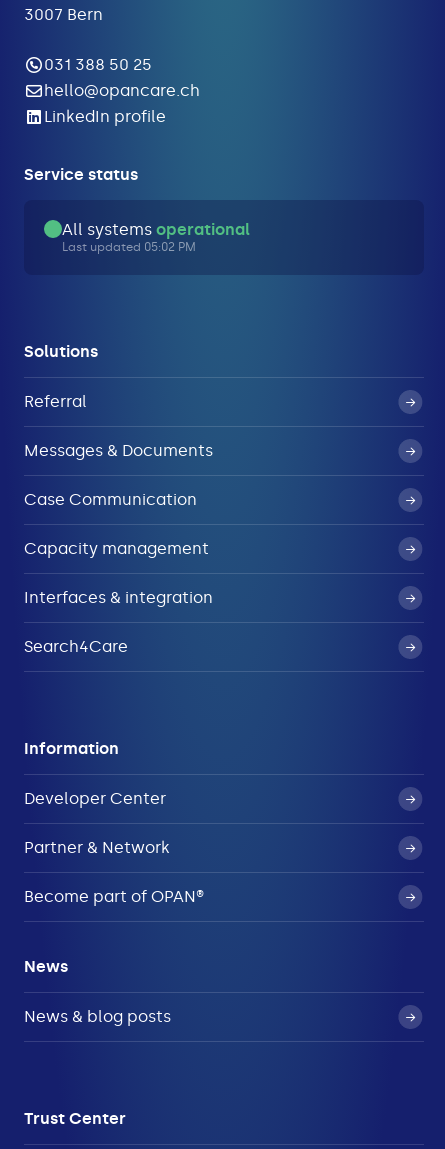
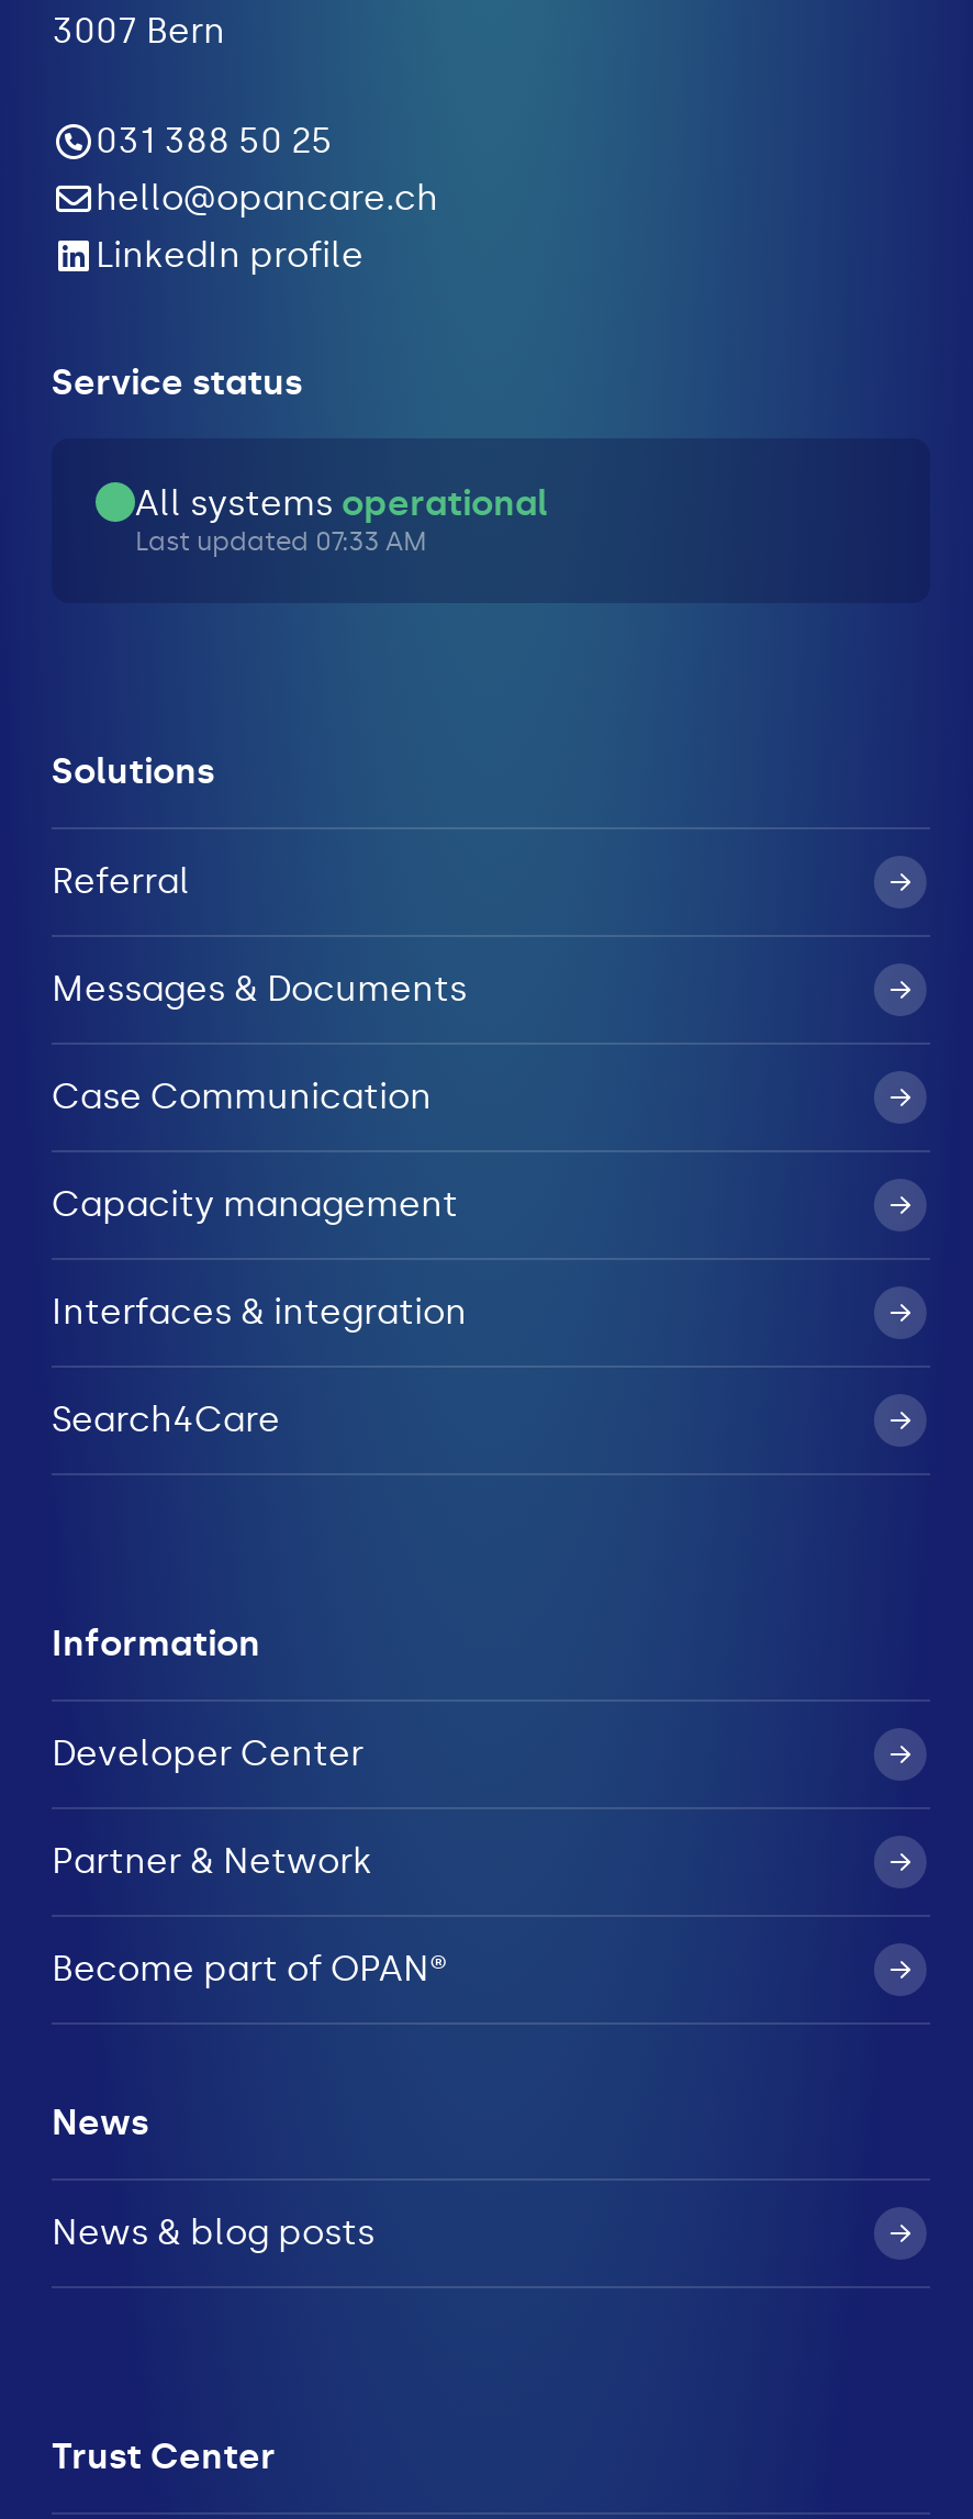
- Last updated 05:02 PM
+ Last updated 07:33 AM
